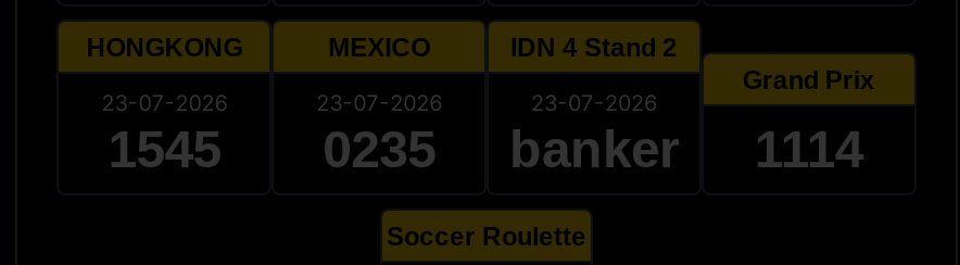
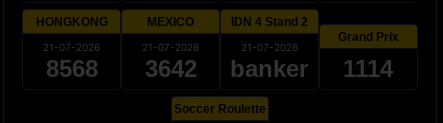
- 23-07-2026
+ 21-07-2026

- 23-07-2026
+ 21-07-2026

- 23-07-2026
+ 21-07-2026

- 1545
+ 8568

- 0235
+ 3642
